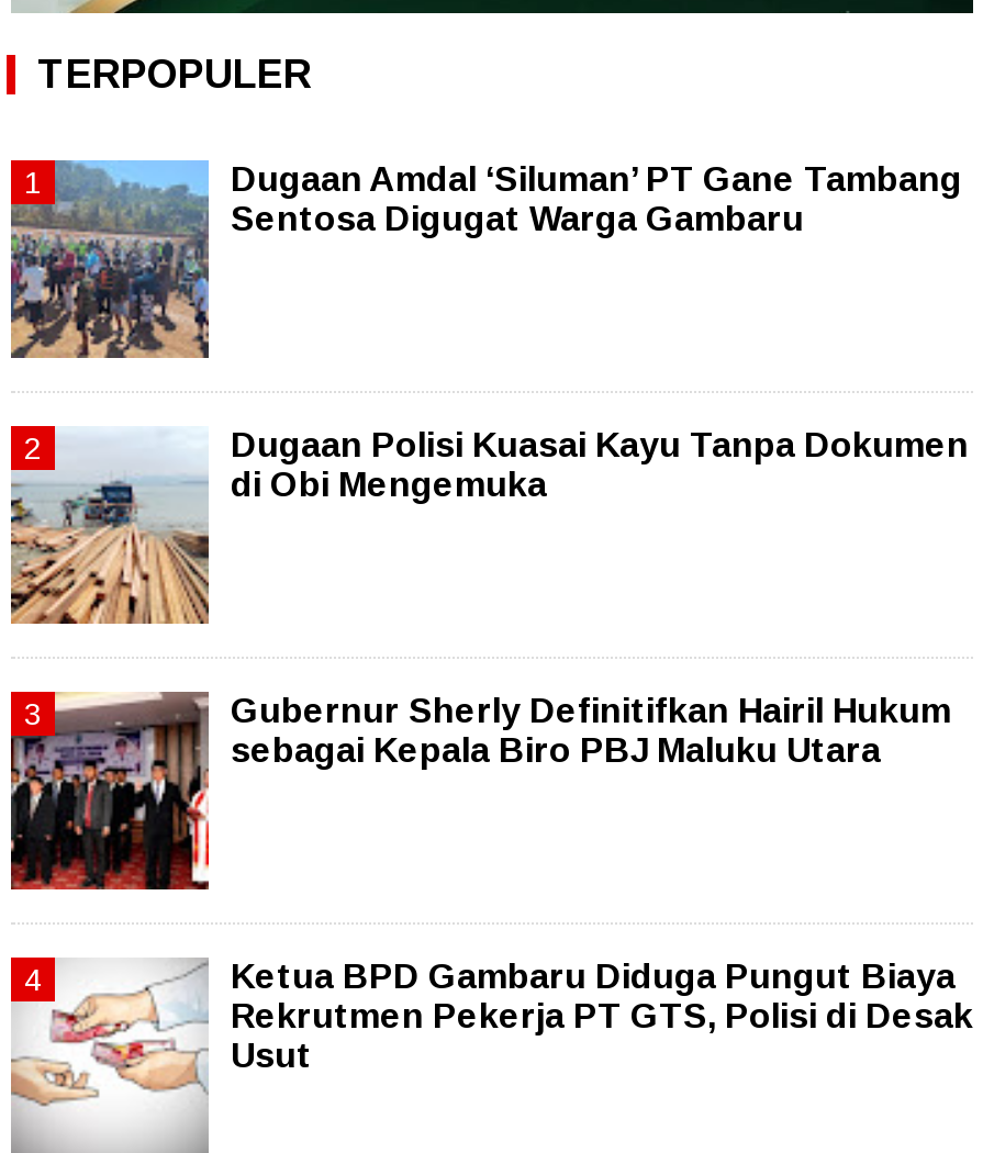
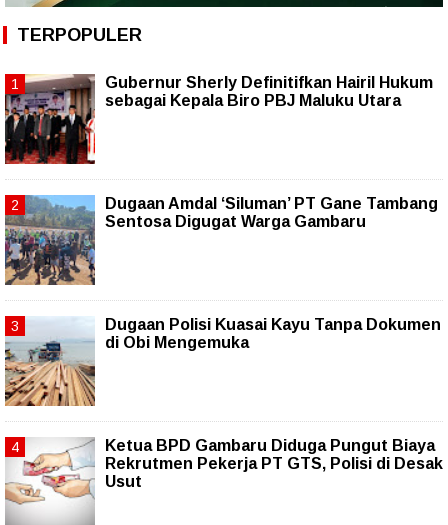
moved down: [image] | Dugaan Amdal ‘Siluman’ PT Gane Tambang | Sentosa Digugat Warga Gambaru | Dugaan Polisi Kuasai Kayu Tanpa Dokumen | di Obi Mengemuka

moved down: [image]

moved up: [image] | Gubernur Sherly Definitifkan Hairil Hukum | sebagai Kepala Biro PBJ Maluku Utara
